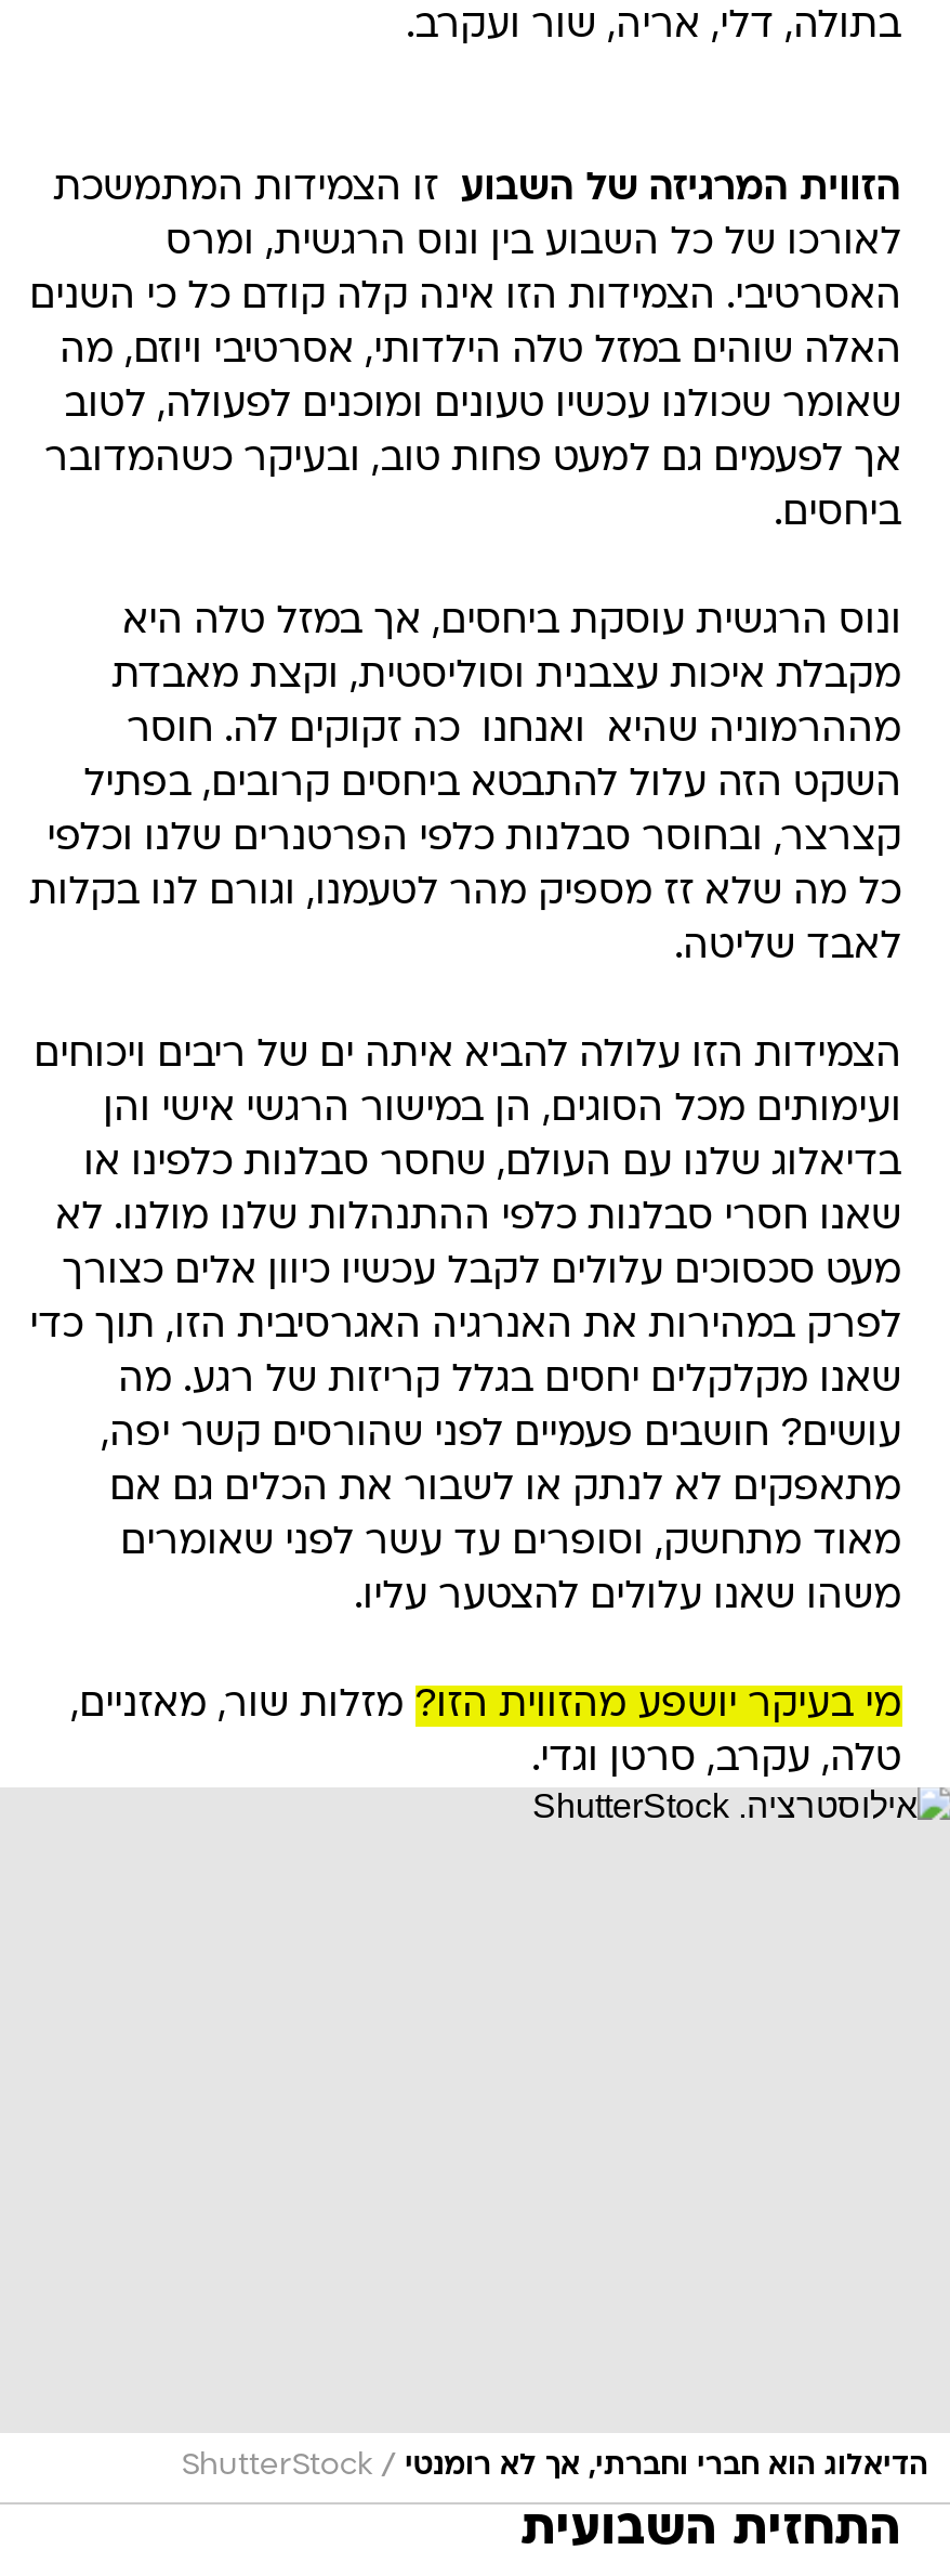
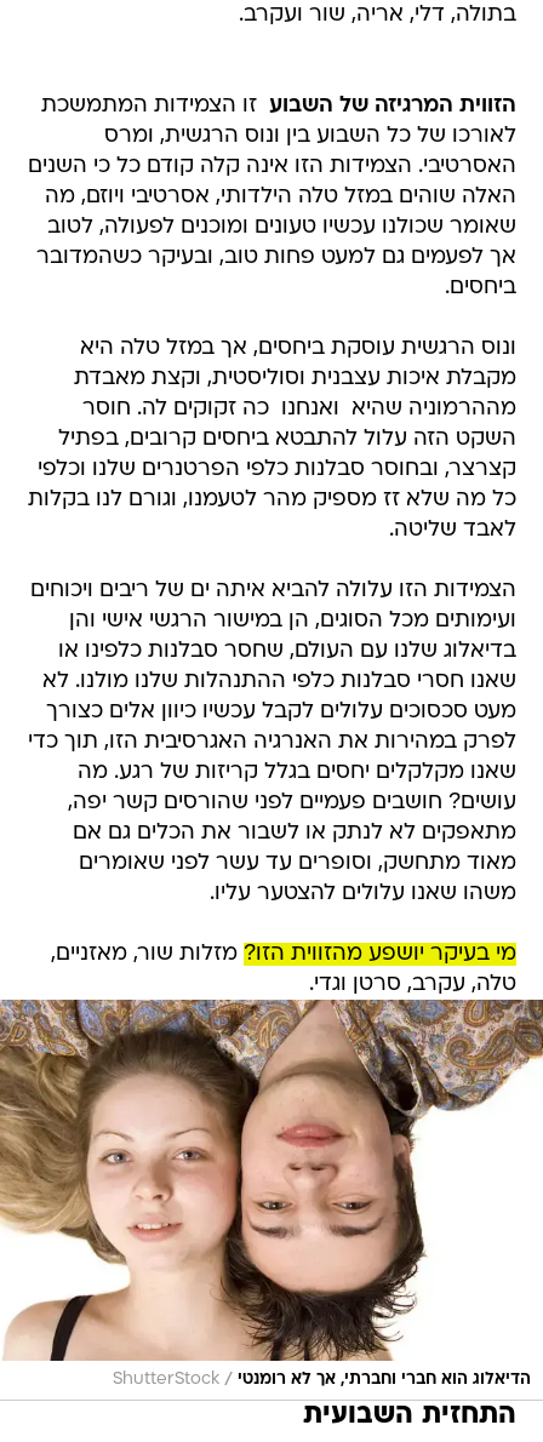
+ [image]
